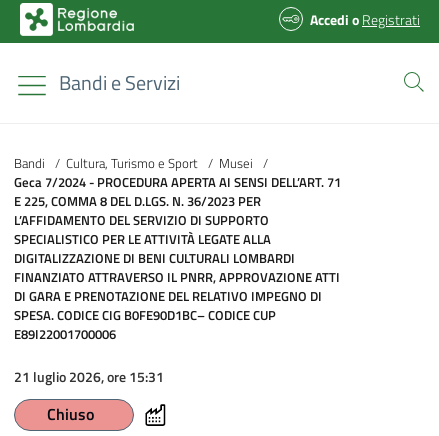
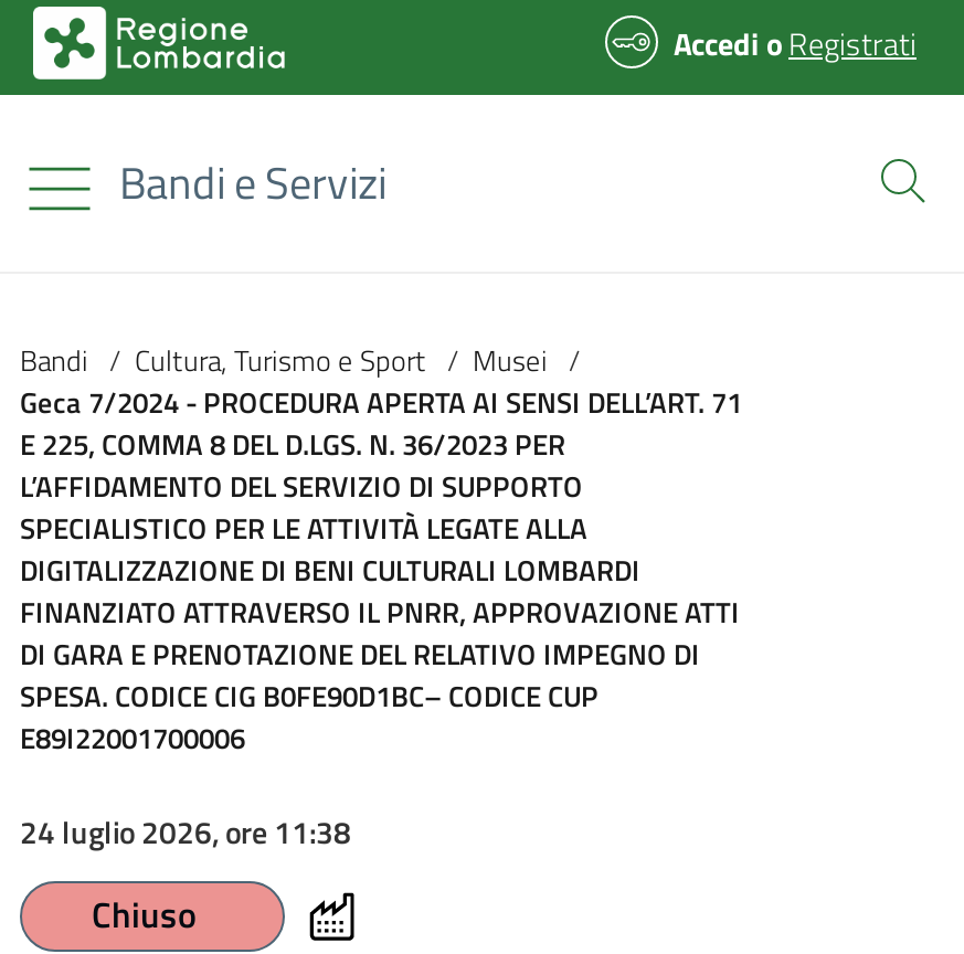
- 21 luglio 2026, ore 15:31
+ 24 luglio 2026, ore 11:38
